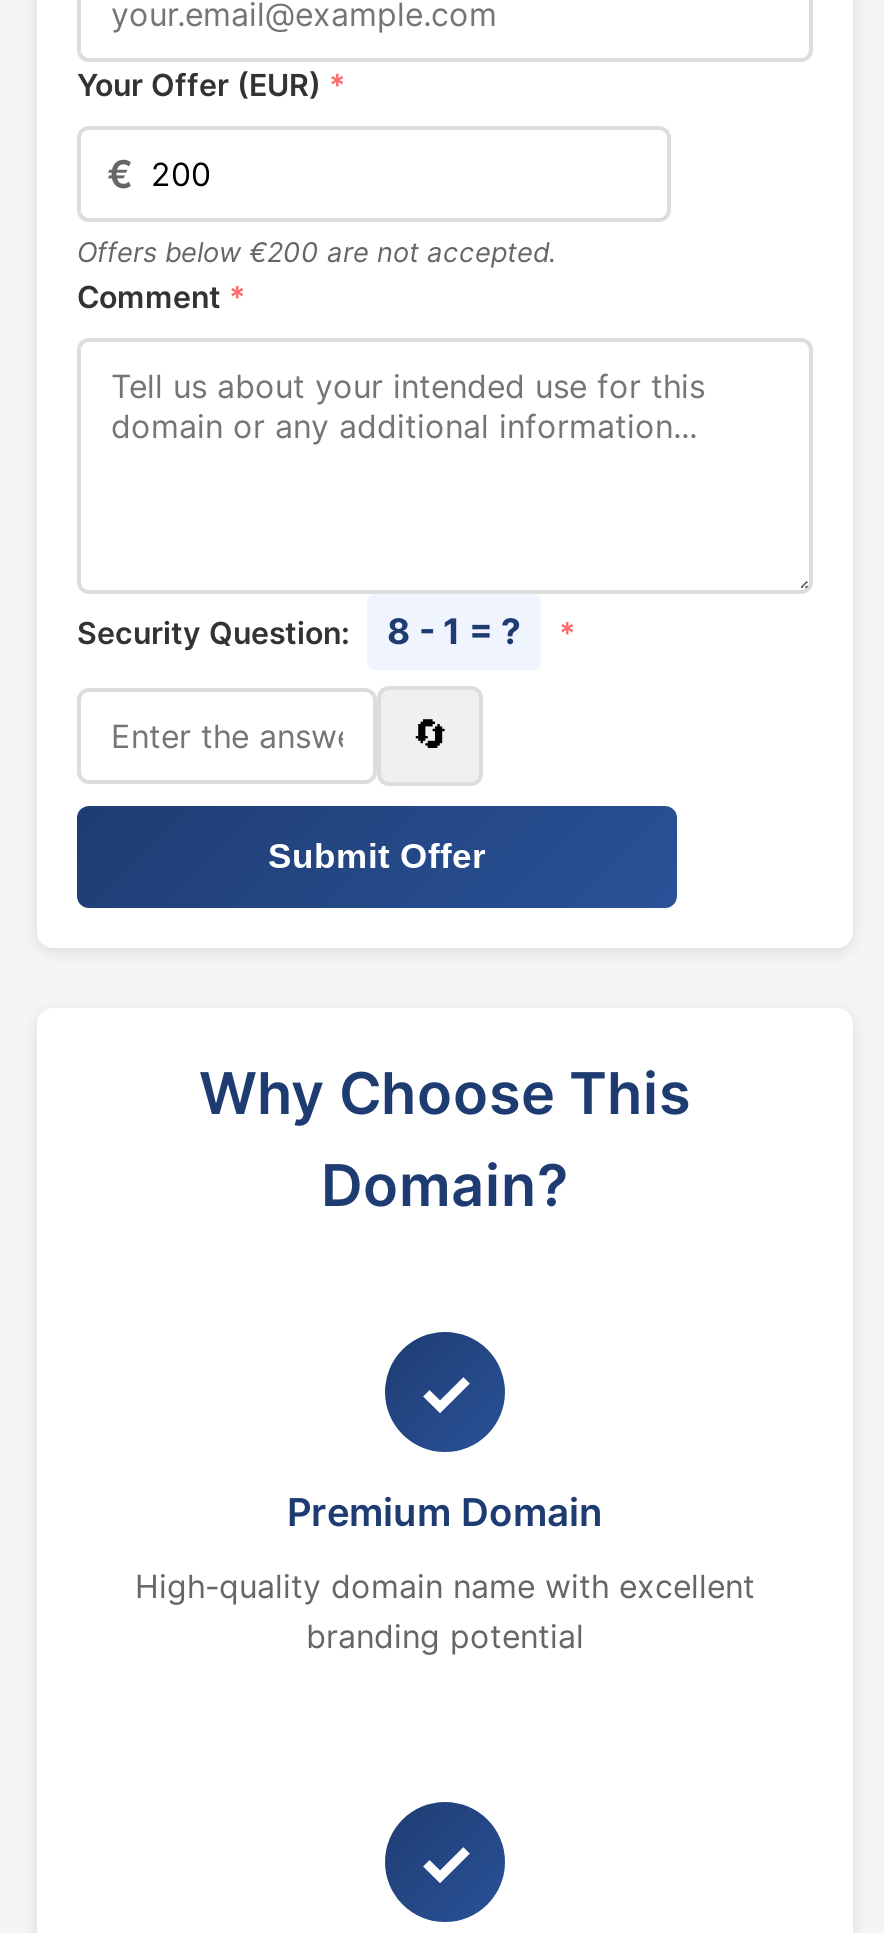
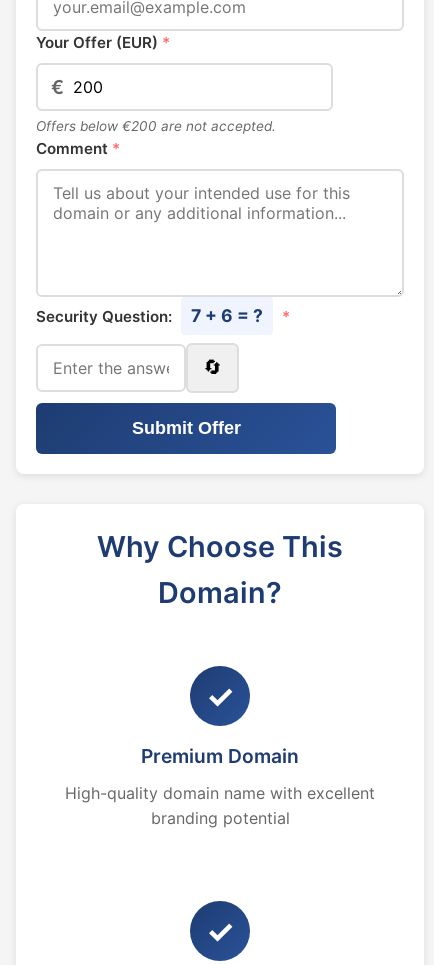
- 8 - 1 = ?
+ 7 + 6 = ?
